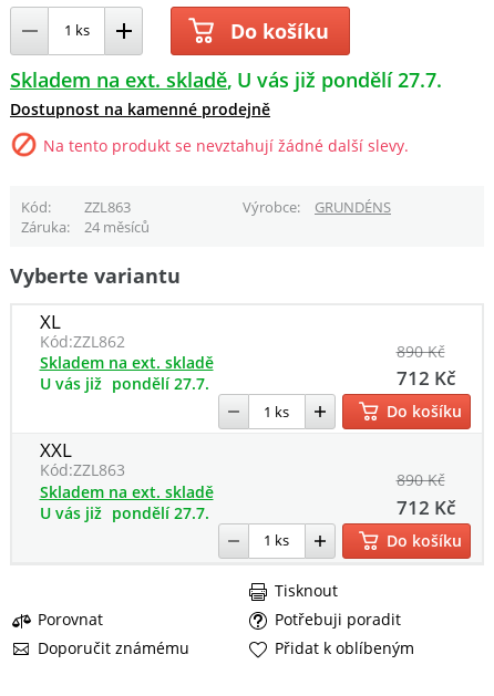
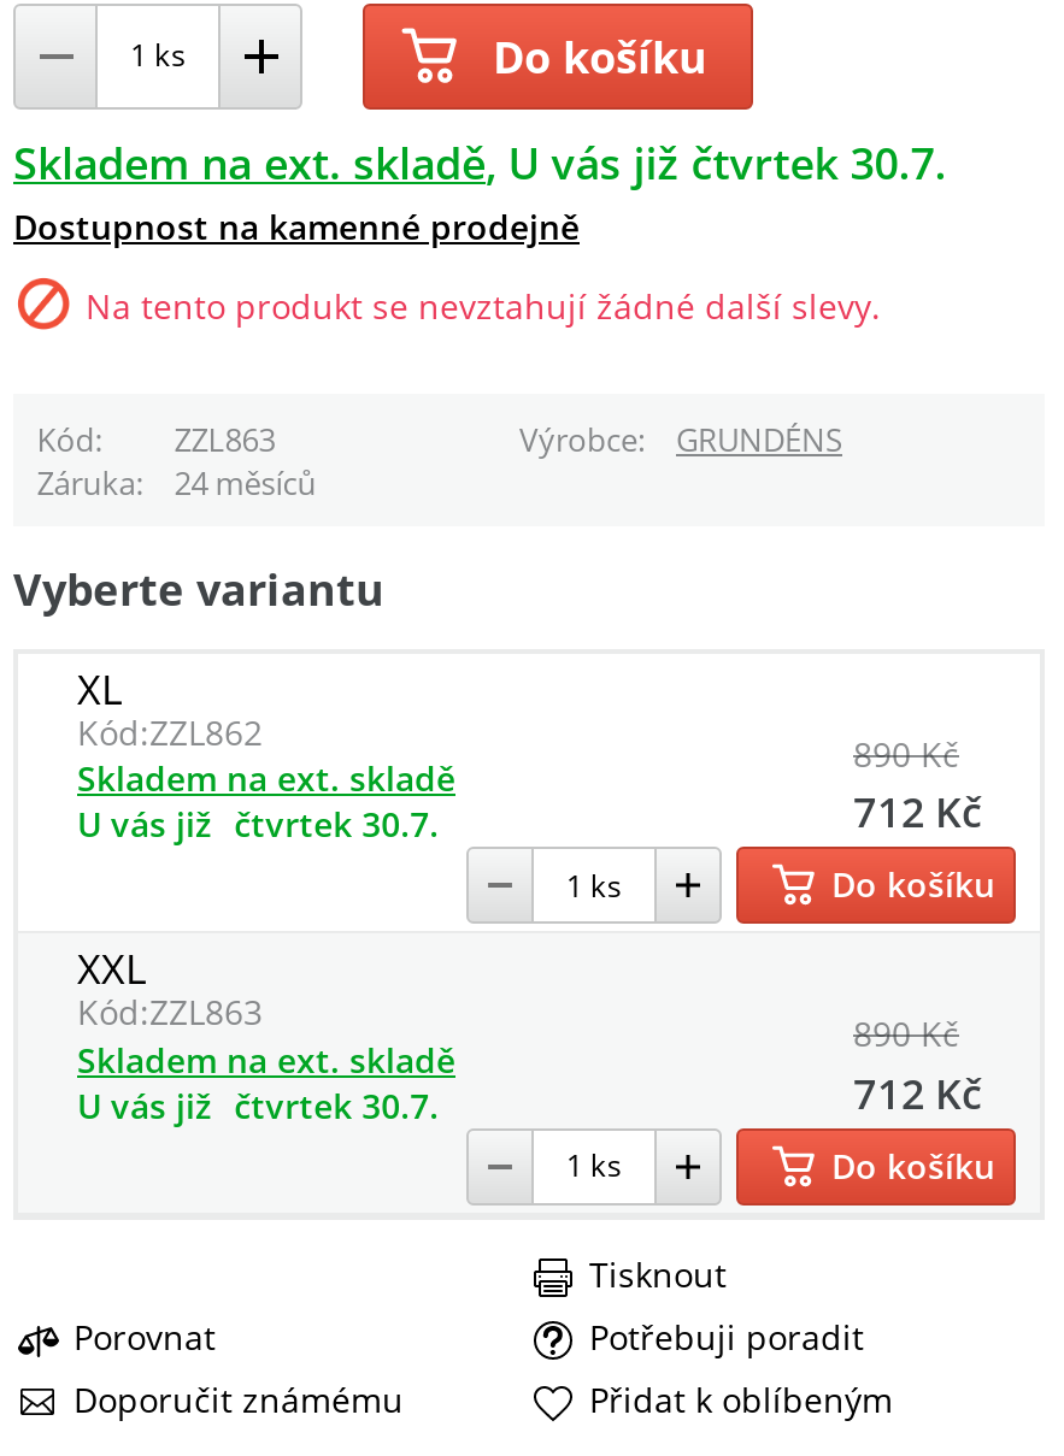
- Skladem na ext. skladě U vás již pondělí 27.7.
+ Skladem na ext. skladě U vás již čtvrtek 30.7.

- U vás již pondělí 27.7.
+ U vás již čtvrtek 30.7.

- U vás již pondělí 27.7.
+ U vás již čtvrtek 30.7.
